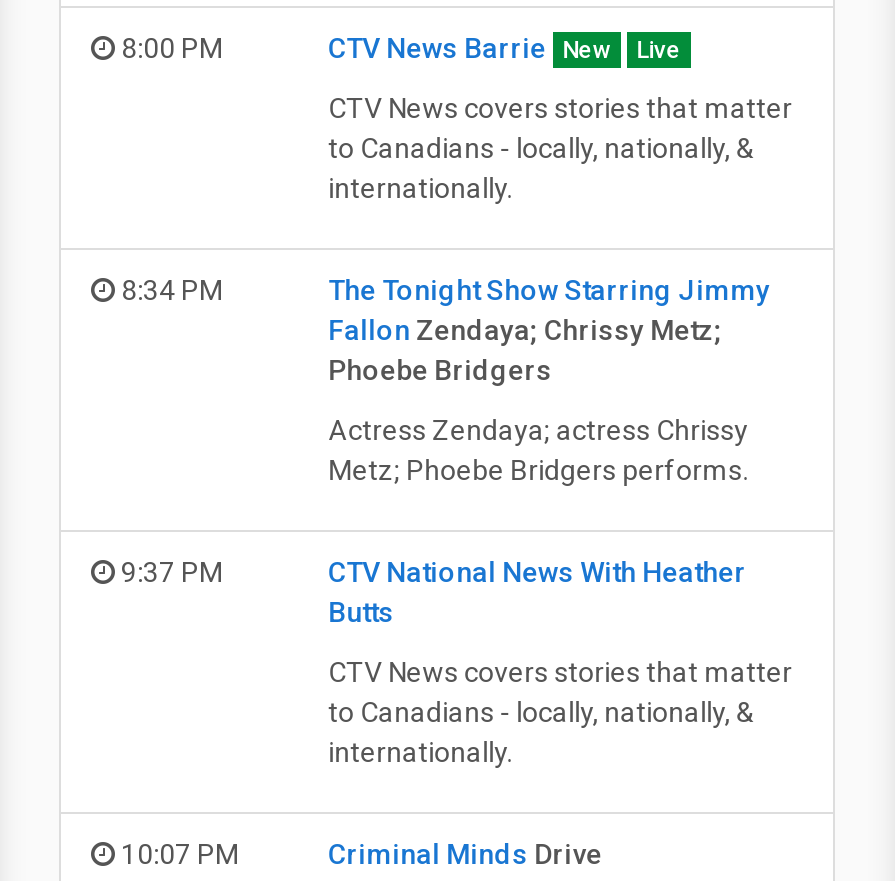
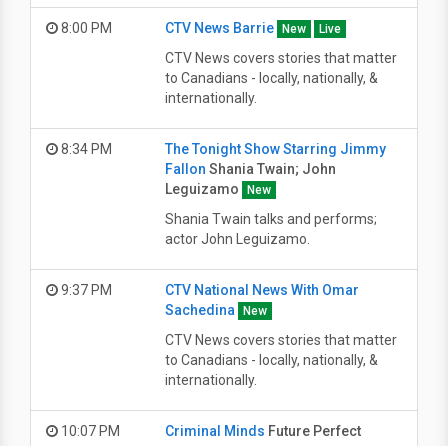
- Fallon Zendaya; Chrissy Metz;
- Phoebe Bridgers
+ Fallon Shania Twain; John
+ Leguizamo New

- Actress Zendaya; actress Chrissy
- Metz; Phoebe Bridgers performs.
+ Shania Twain talks and performs;
+ actor John Leguizamo.

- CTV National News With Heather
- Butts
+ CTV National News With Omar
+ Sachedina New

- Criminal Minds Drive
+ Criminal Minds Future Perfect
